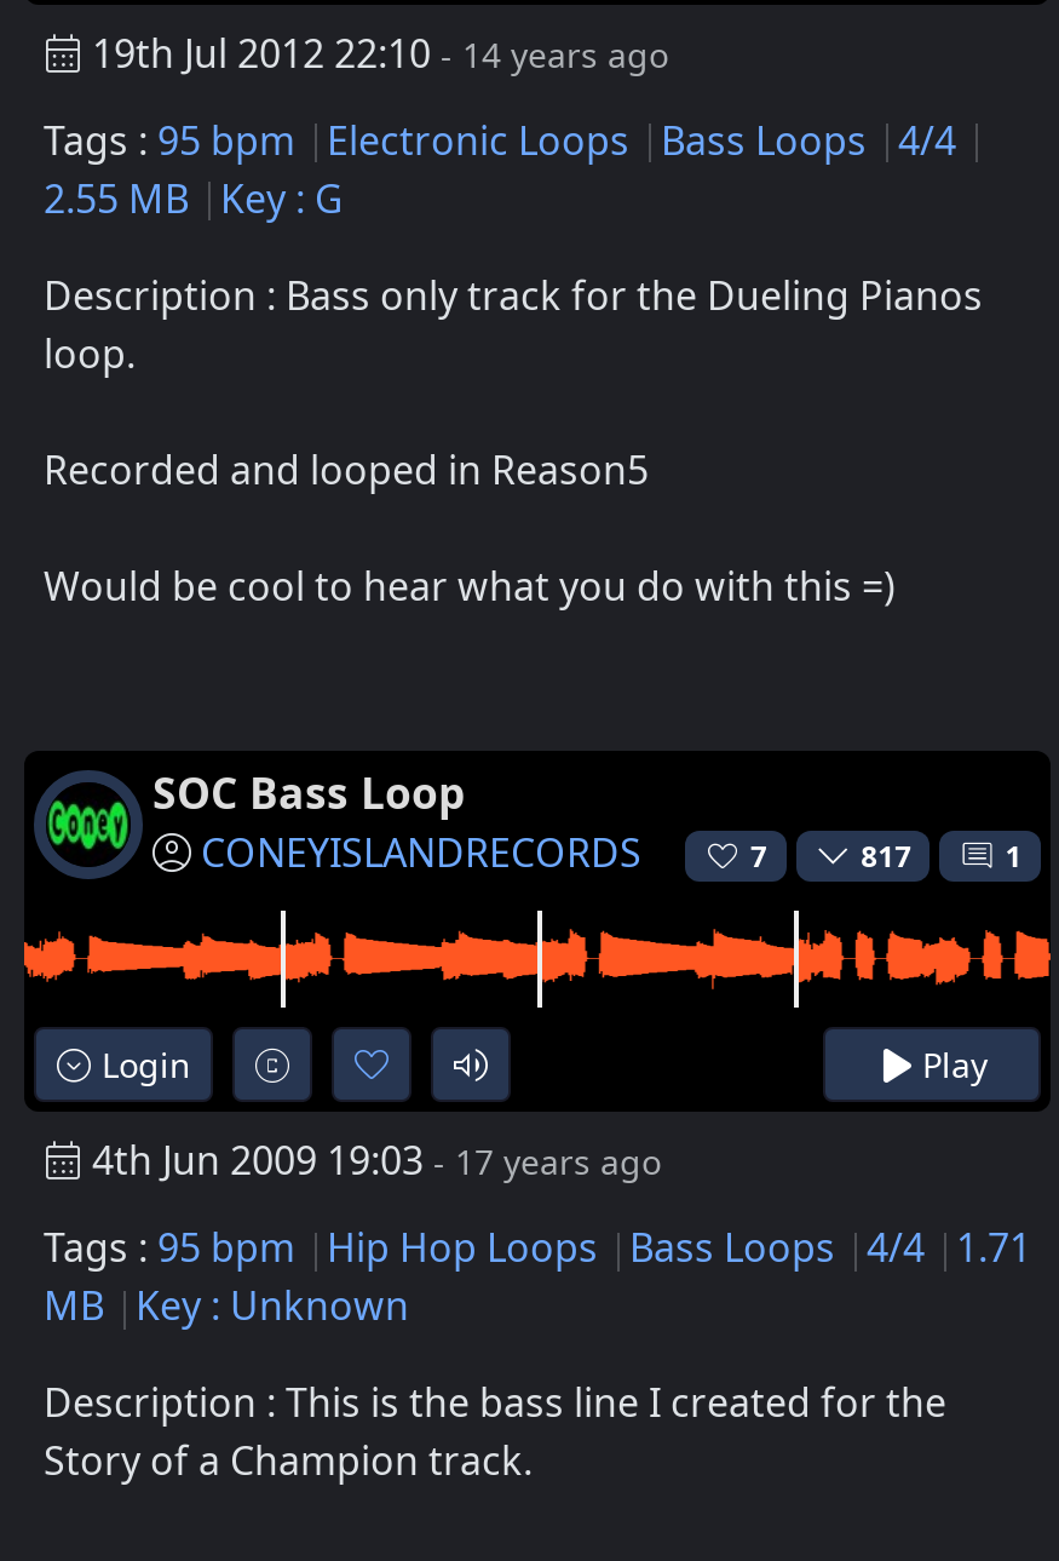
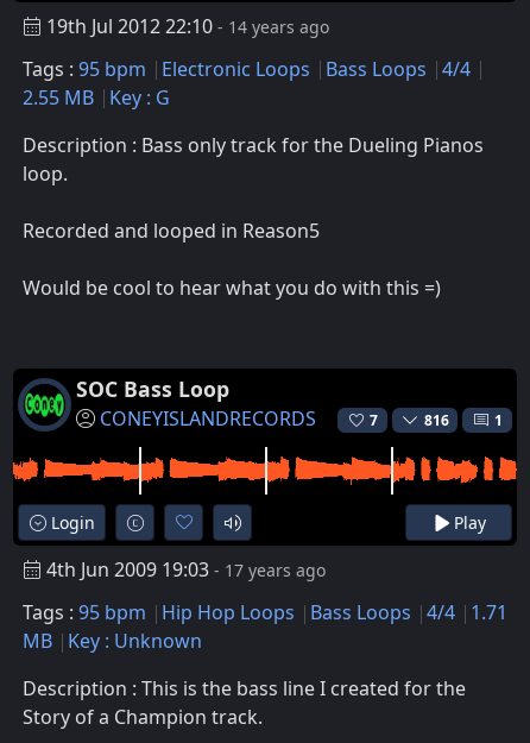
- 817
+ 816
